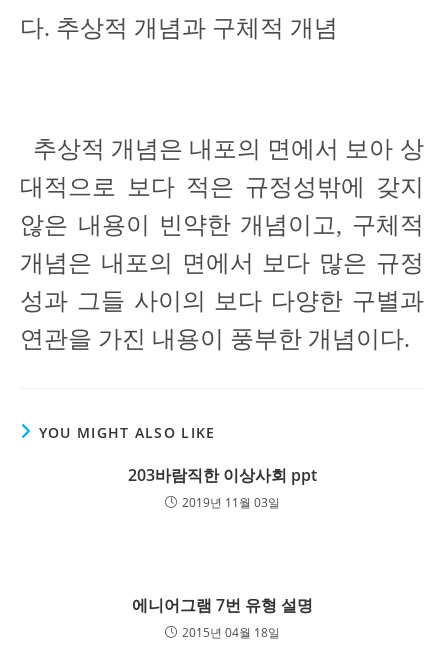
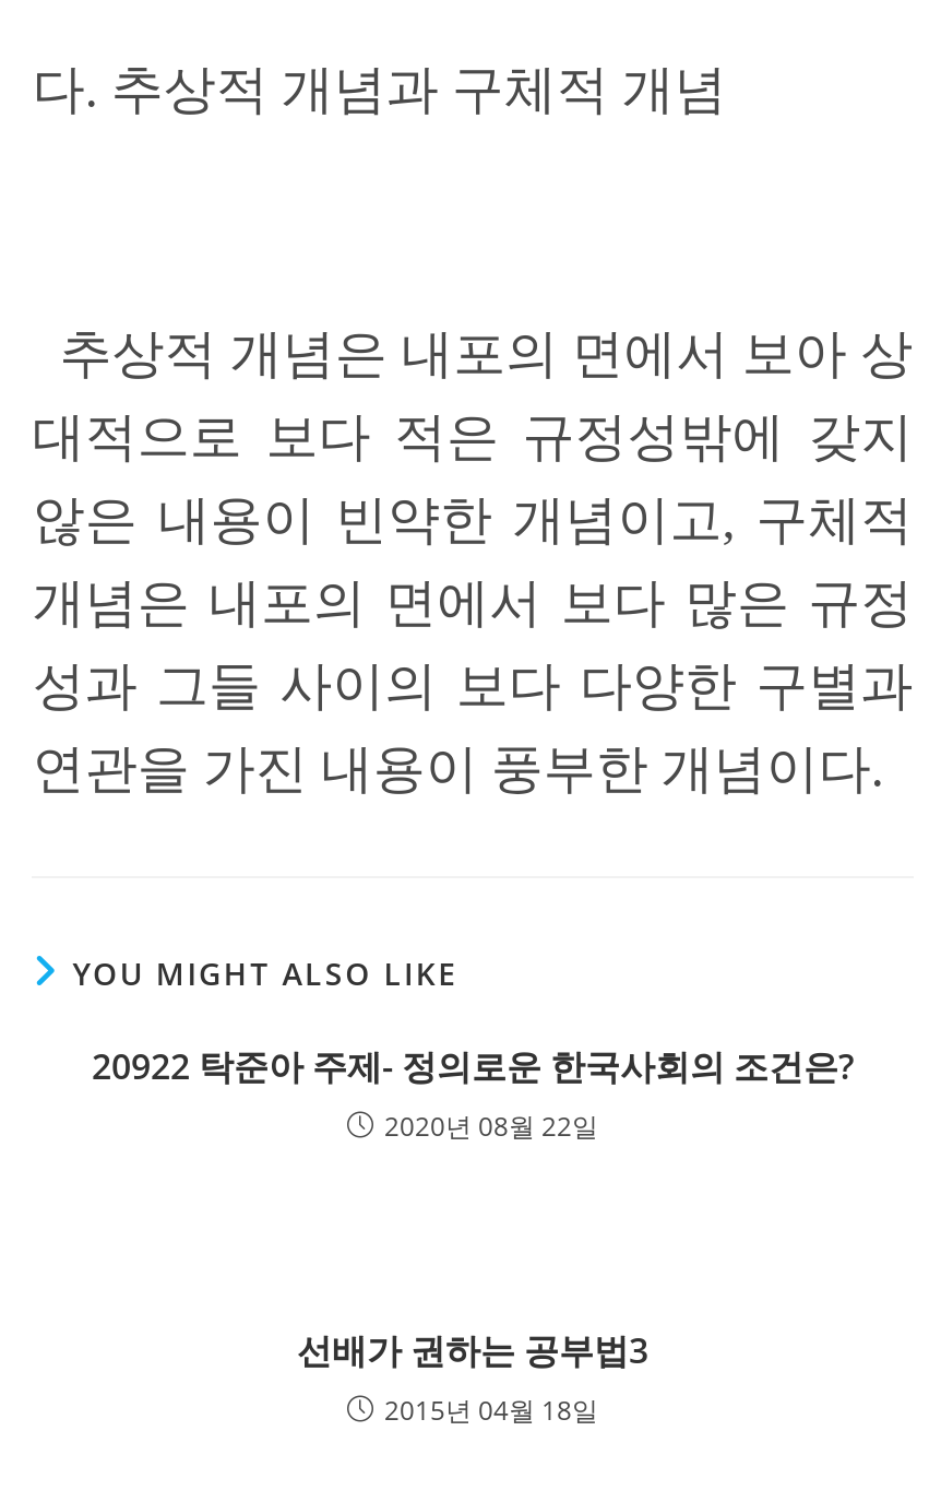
- 203바람직한 이상사회 ppt
- 2019년 11월 03일
+ 20922 탁준아 주제- 정의로운 한국사회의 조건은?
+ 2020년 08월 22일

- 에니어그램 7번 유형 설명
+ 선배가 권하는 공부법3
